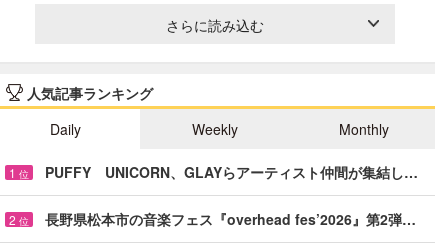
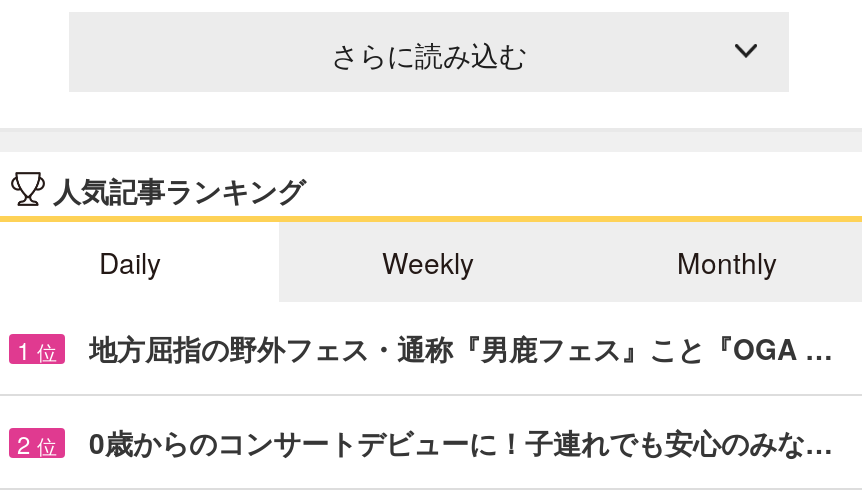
- PUFFY UNICORN、GLAYらアーティスト仲間が集結し…
+ 地方屈指の野外フェス・通称『男鹿フェス』こと『OGA …

- 長野県松本市の音楽フェス『overhead fes’2026』第2弾…
+ 0歳からのコンサートデビューに！子連れでも安心のみな…
